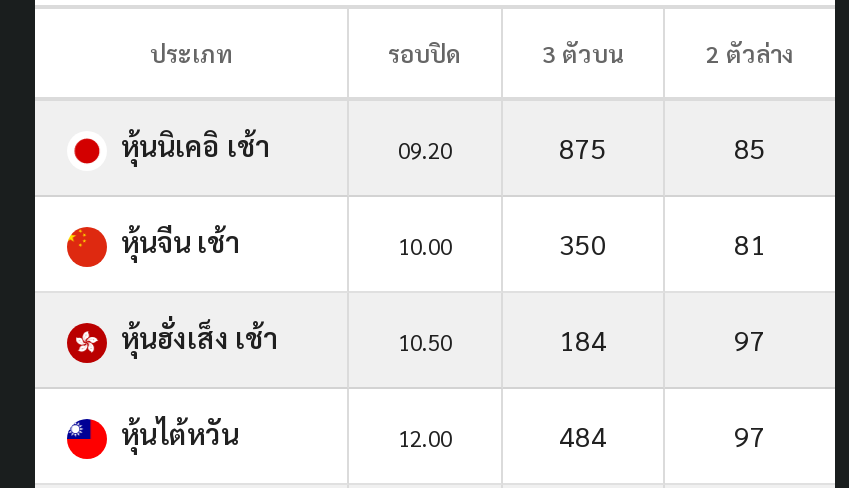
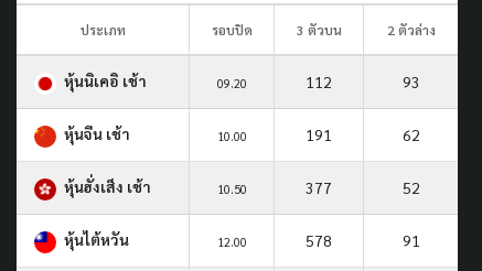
- 875
+ 112

- 85
+ 93

- 350
+ 191

- 81
+ 62

- 184
+ 377

- 97
+ 52

- 484
+ 578

- 97
+ 91
